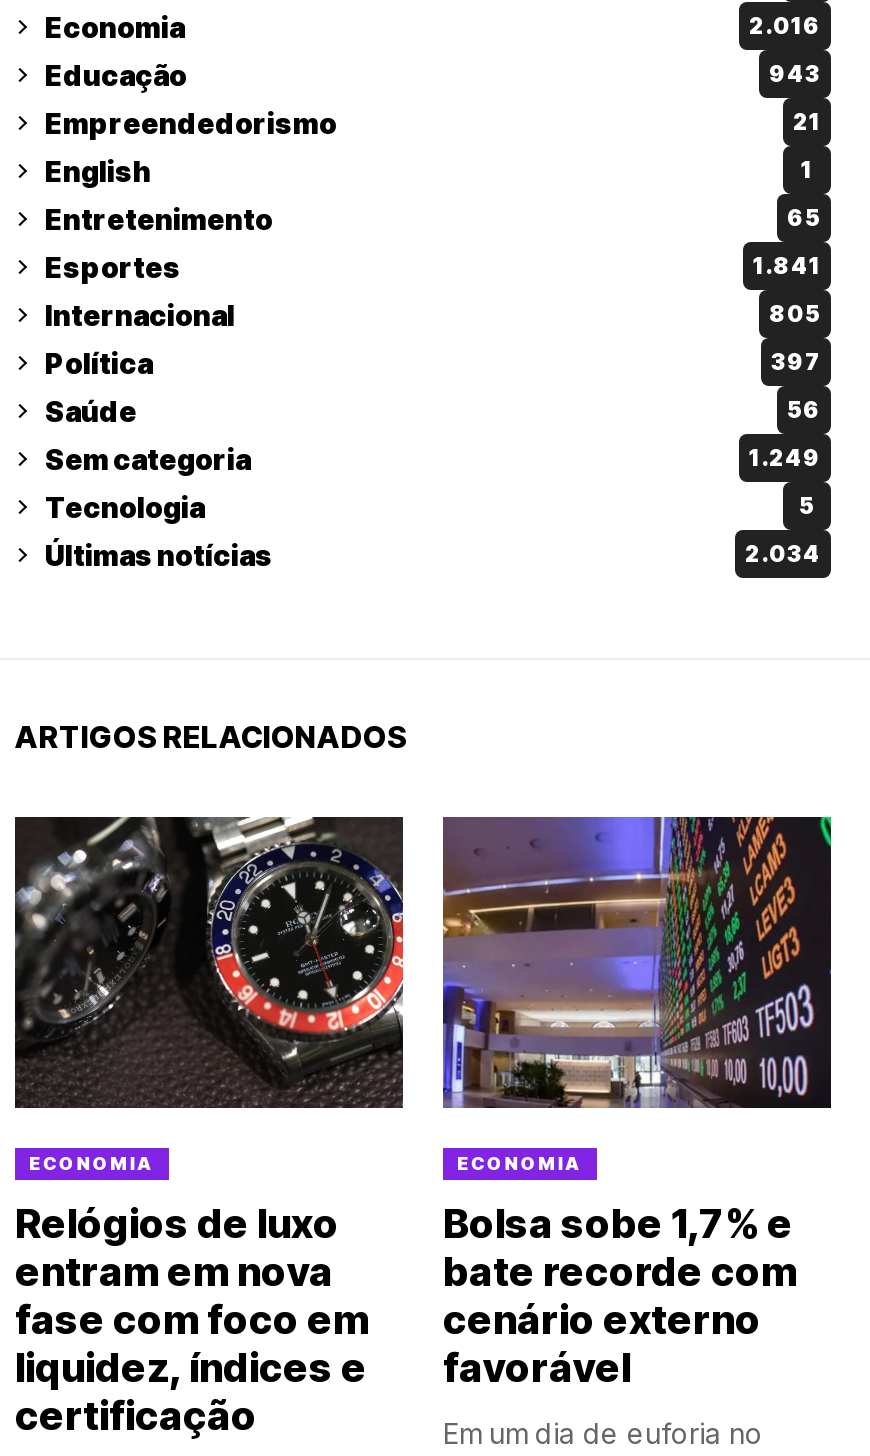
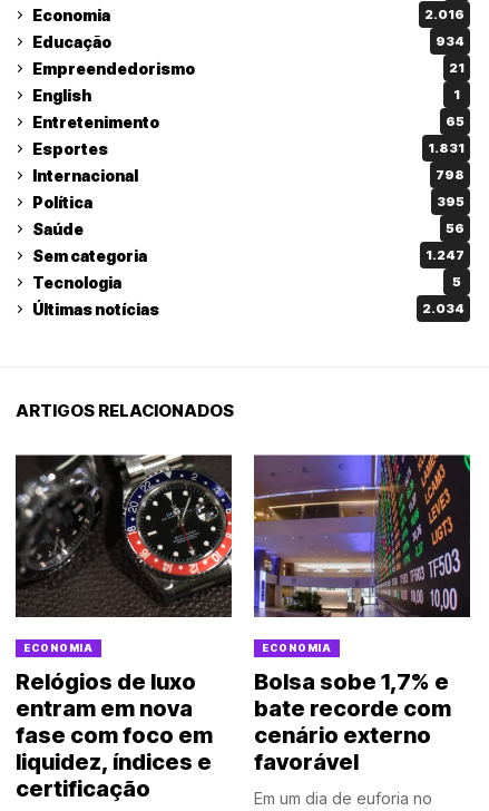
- 943
+ 934

- 1.841
+ 1.831

- 805
+ 798

- 397
+ 395

- 1.249
+ 1.247
